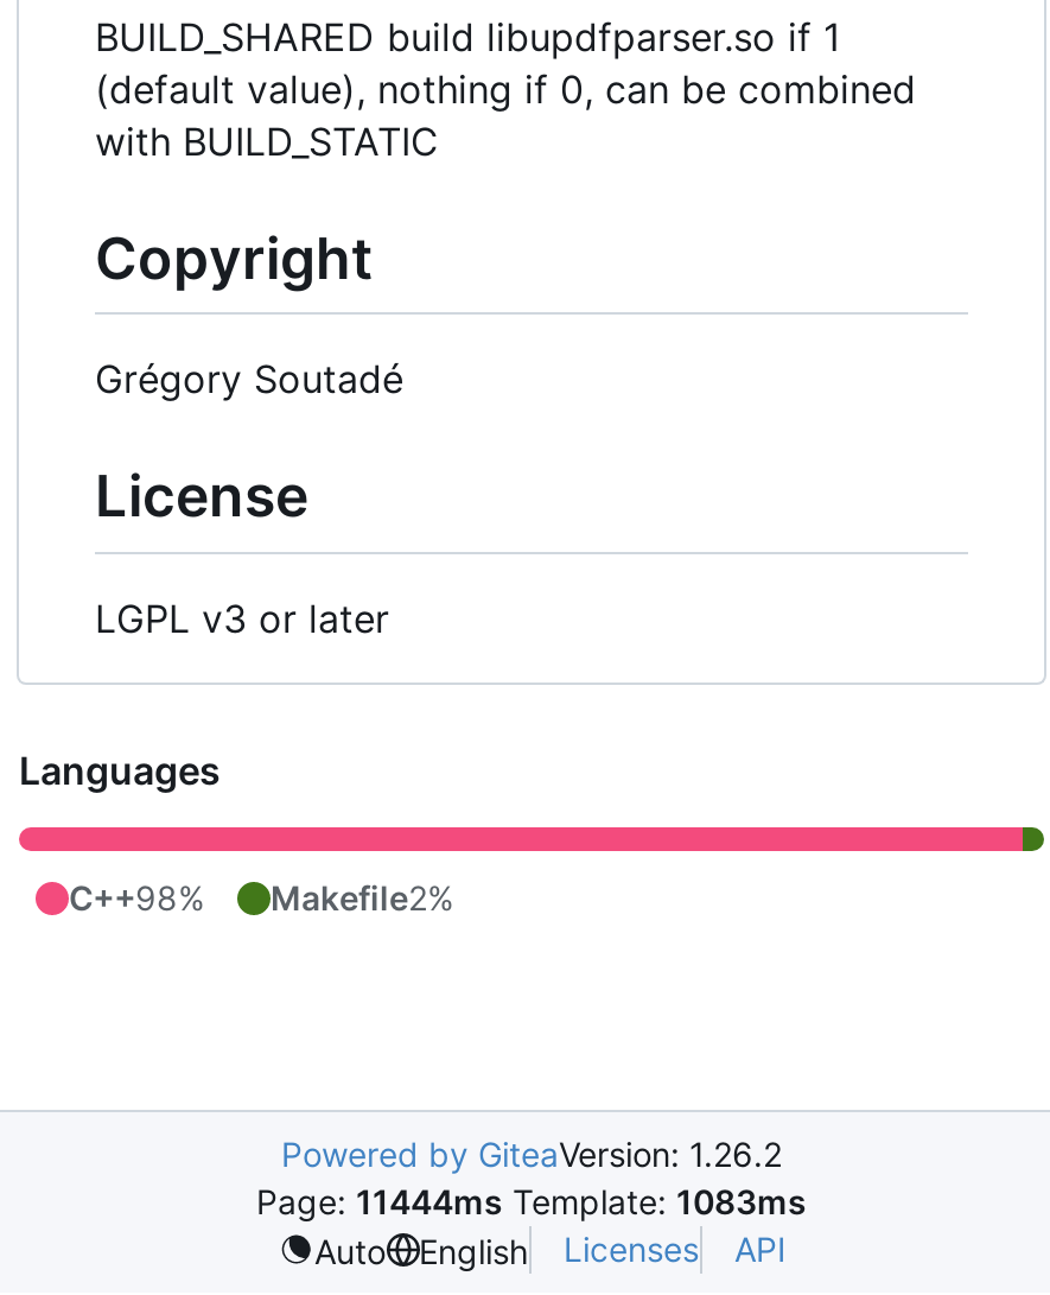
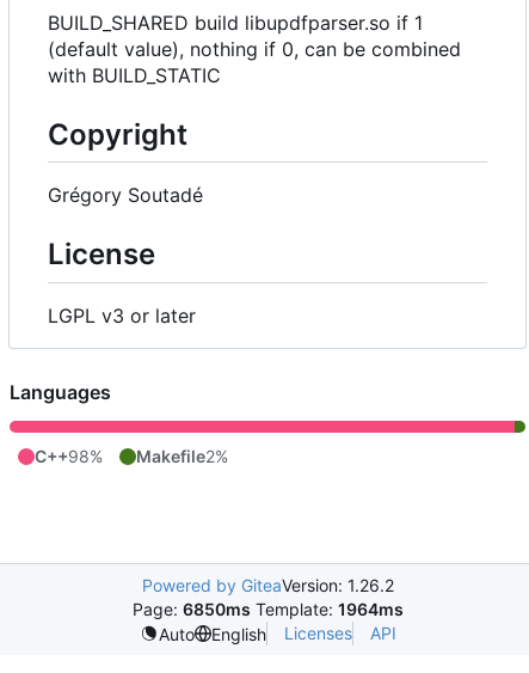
- Page: 11444ms Template: 1083ms
+ Page: 6850ms Template: 1964ms
